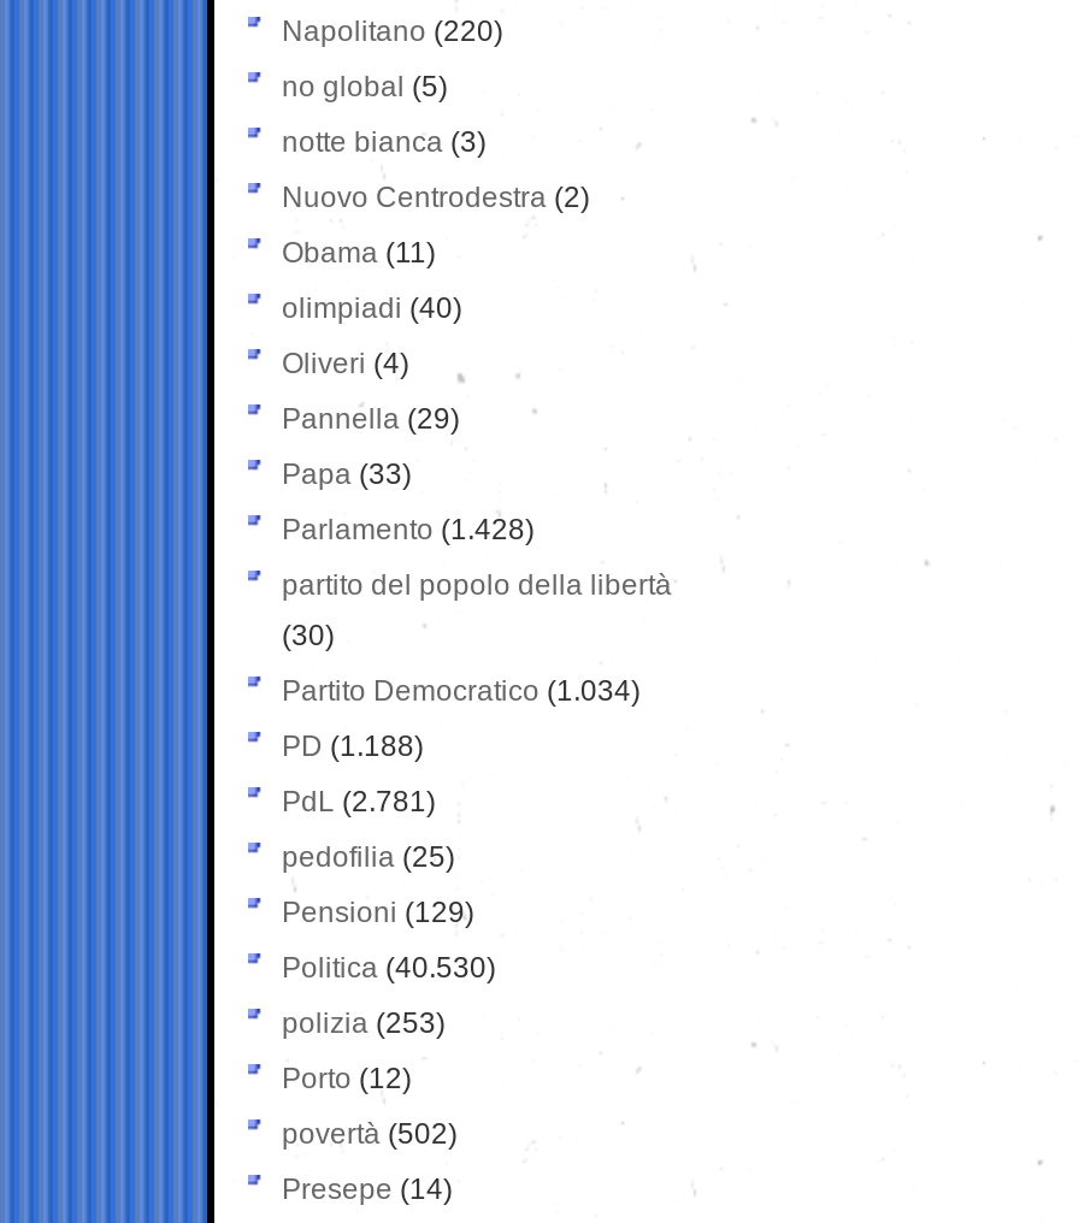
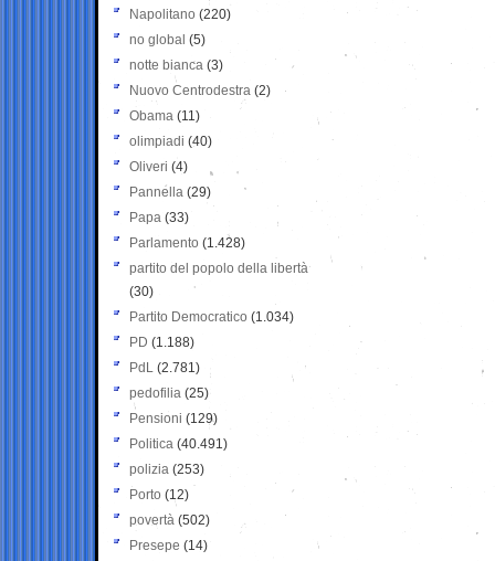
- Politica (40.530)
+ Politica (40.491)
